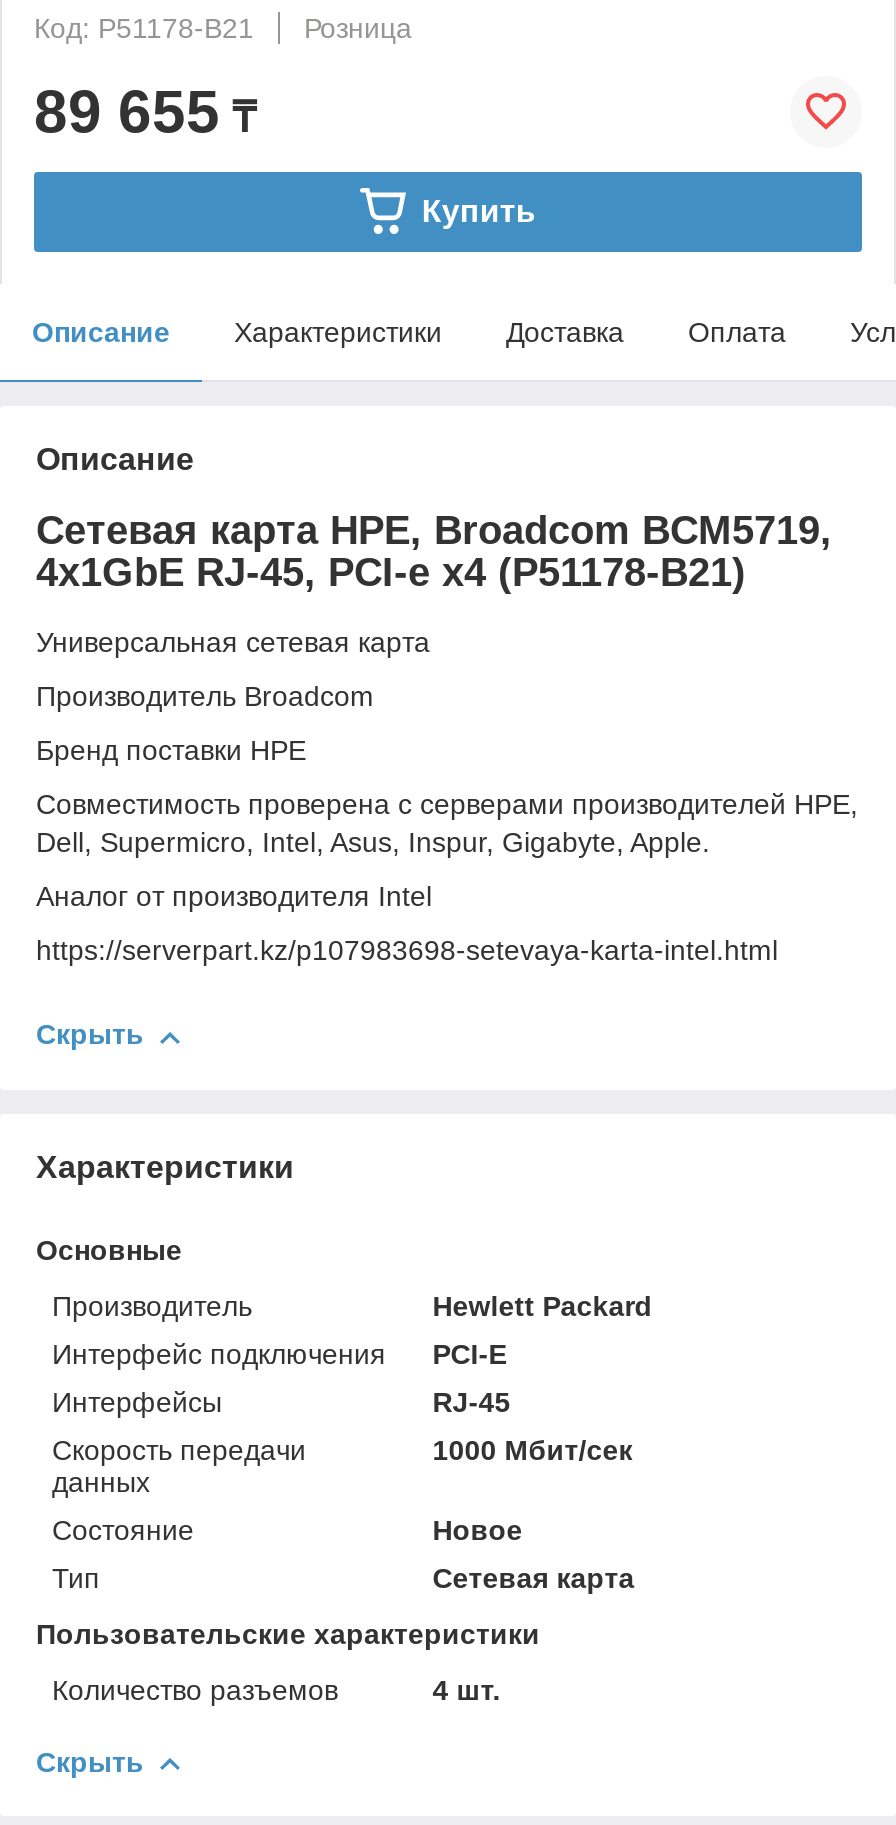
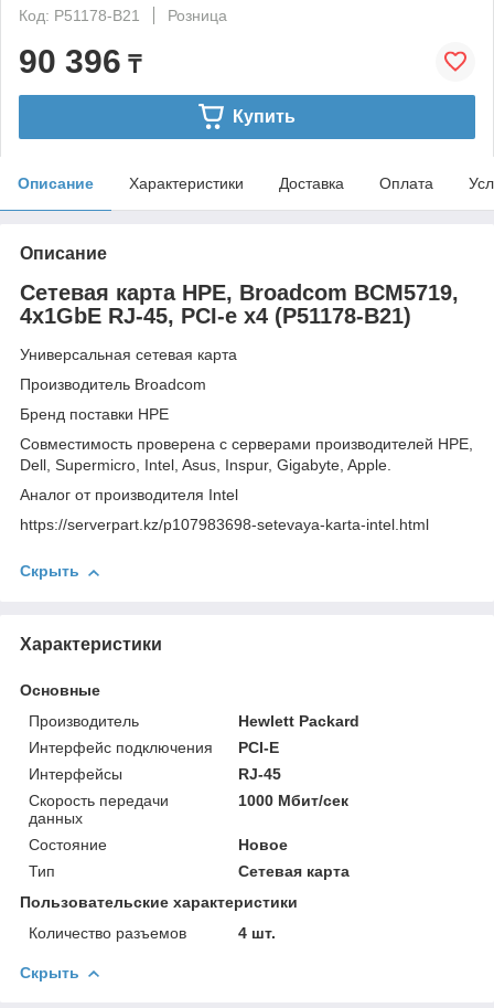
- 89 655 ₸
+ 90 396 ₸
